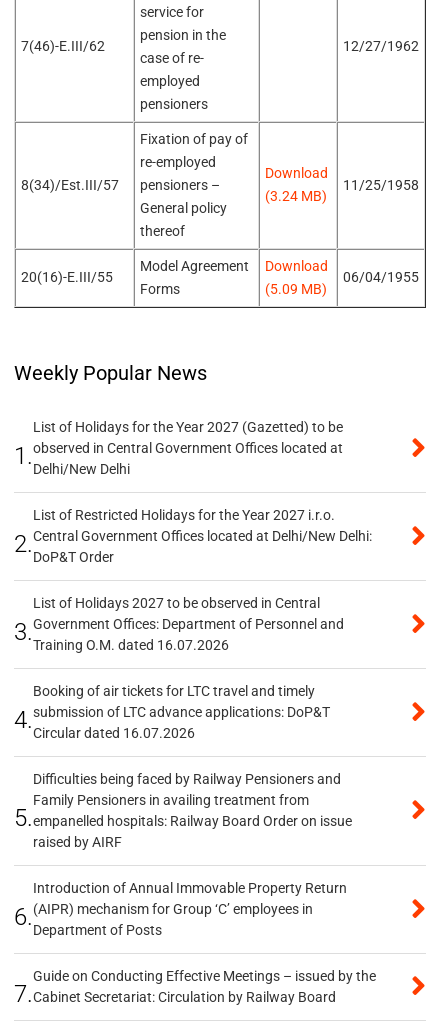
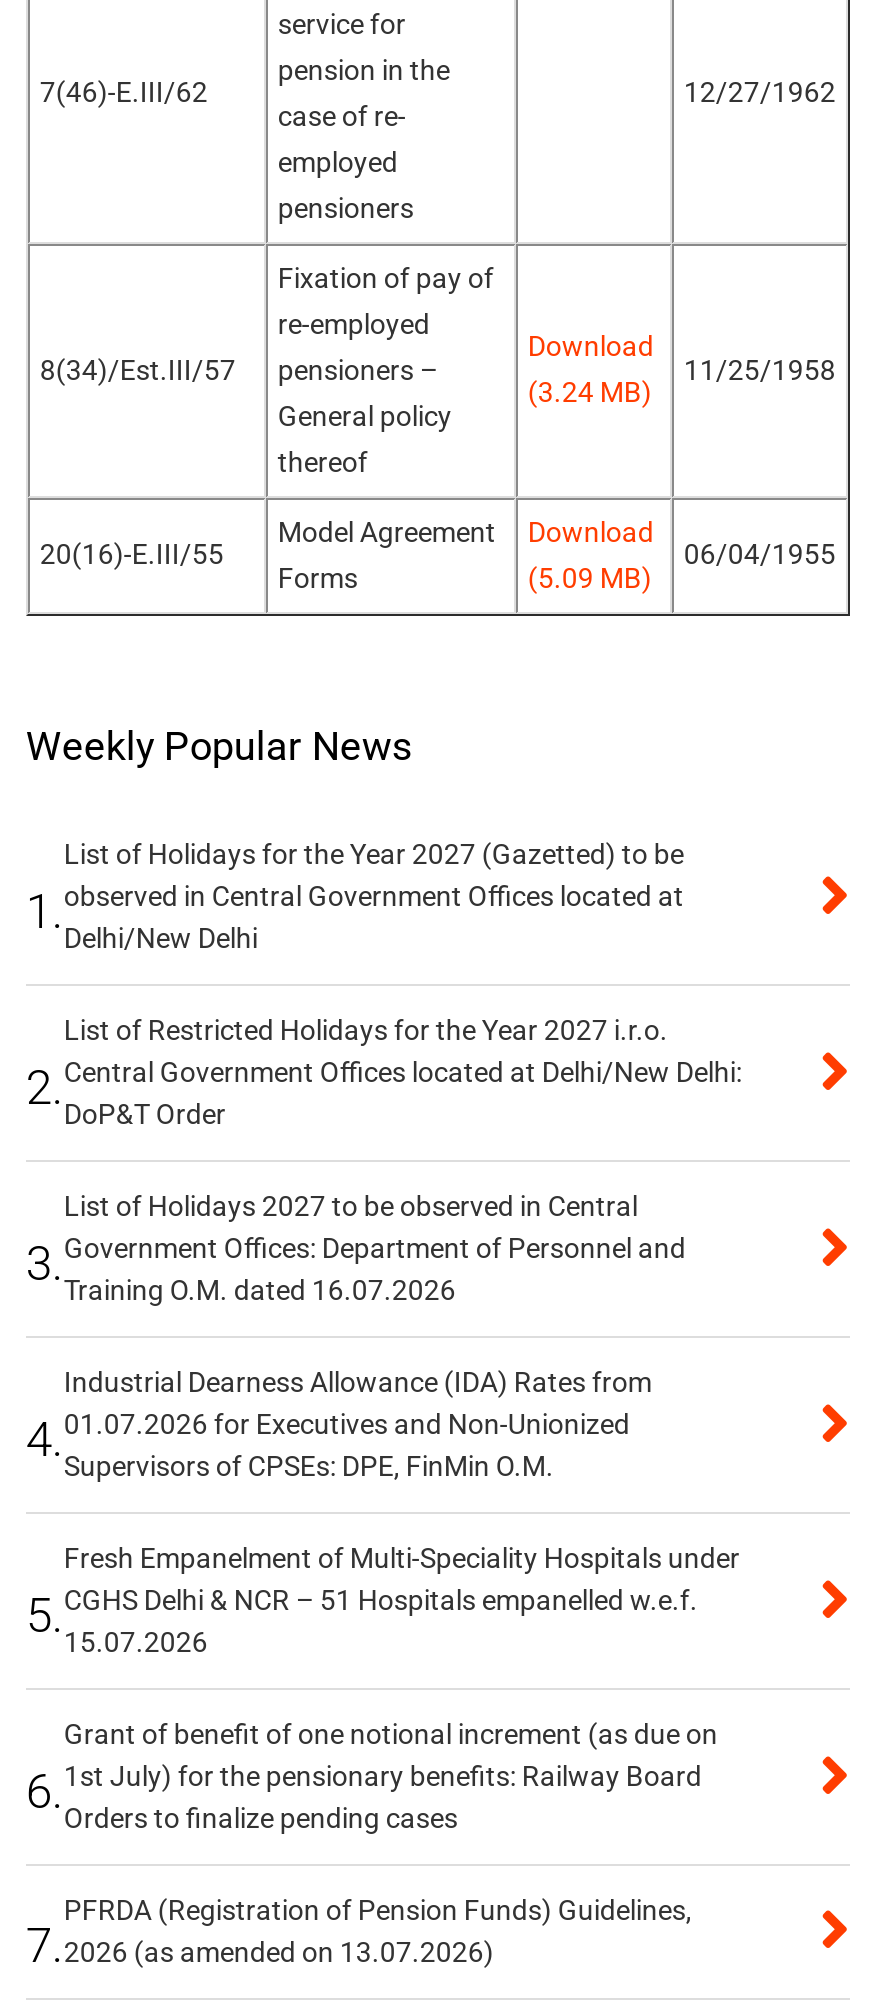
- Booking of air tickets for LTC travel and timely
- submission of LTC advance applications: DoP&T
- Circular dated 16.07.2026
+ Industrial Dearness Allowance (IDA) Rates from
+ 01.07.2026 for Executives and Non-Unionized
+ Supervisors of CPSEs: DPE, FinMin O.M.

- Difficulties being faced by Railway Pensioners and
- Family Pensioners in availing treatment from
- empanelled hospitals: Railway Board Order on issue
- raised by AIRF
+ Fresh Empanelment of Multi-Speciality Hospitals under
+ CGHS Delhi & NCR – 51 Hospitals empanelled w.e.f.
+ 15.07.2026

- Introduction of Annual Immovable Property Return
- (AIPR) mechanism for Group ‘C’ employees in
- Department of Posts
+ Grant of benefit of one notional increment (as due on
+ 1st July) for the pensionary benefits: Railway Board
+ Orders to finalize pending cases

- Guide on Conducting Effective Meetings – issued by the
- Cabinet Secretariat: Circulation by Railway Board
+ PFRDA (Registration of Pension Funds) Guidelines,
+ 2026 (as amended on 13.07.2026)
